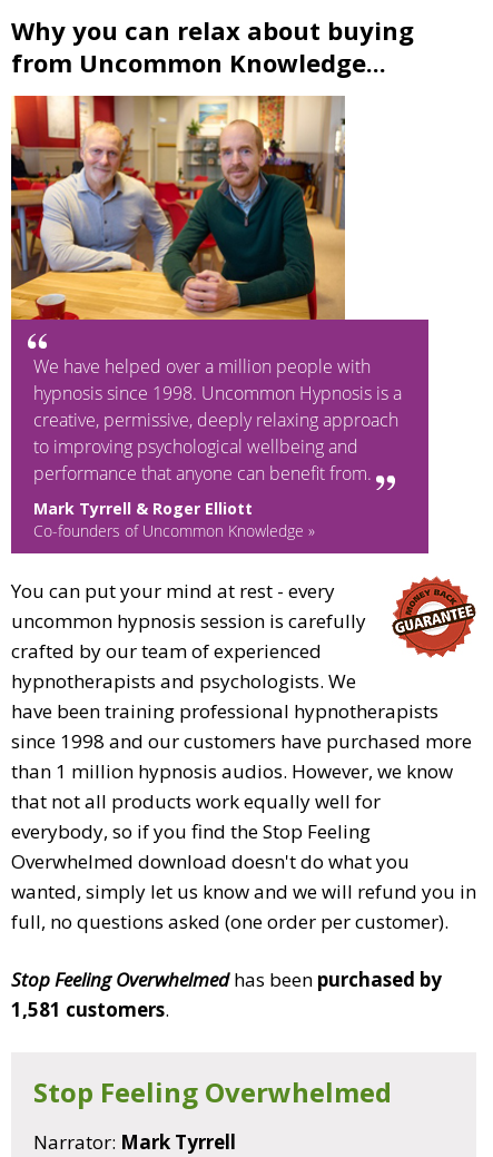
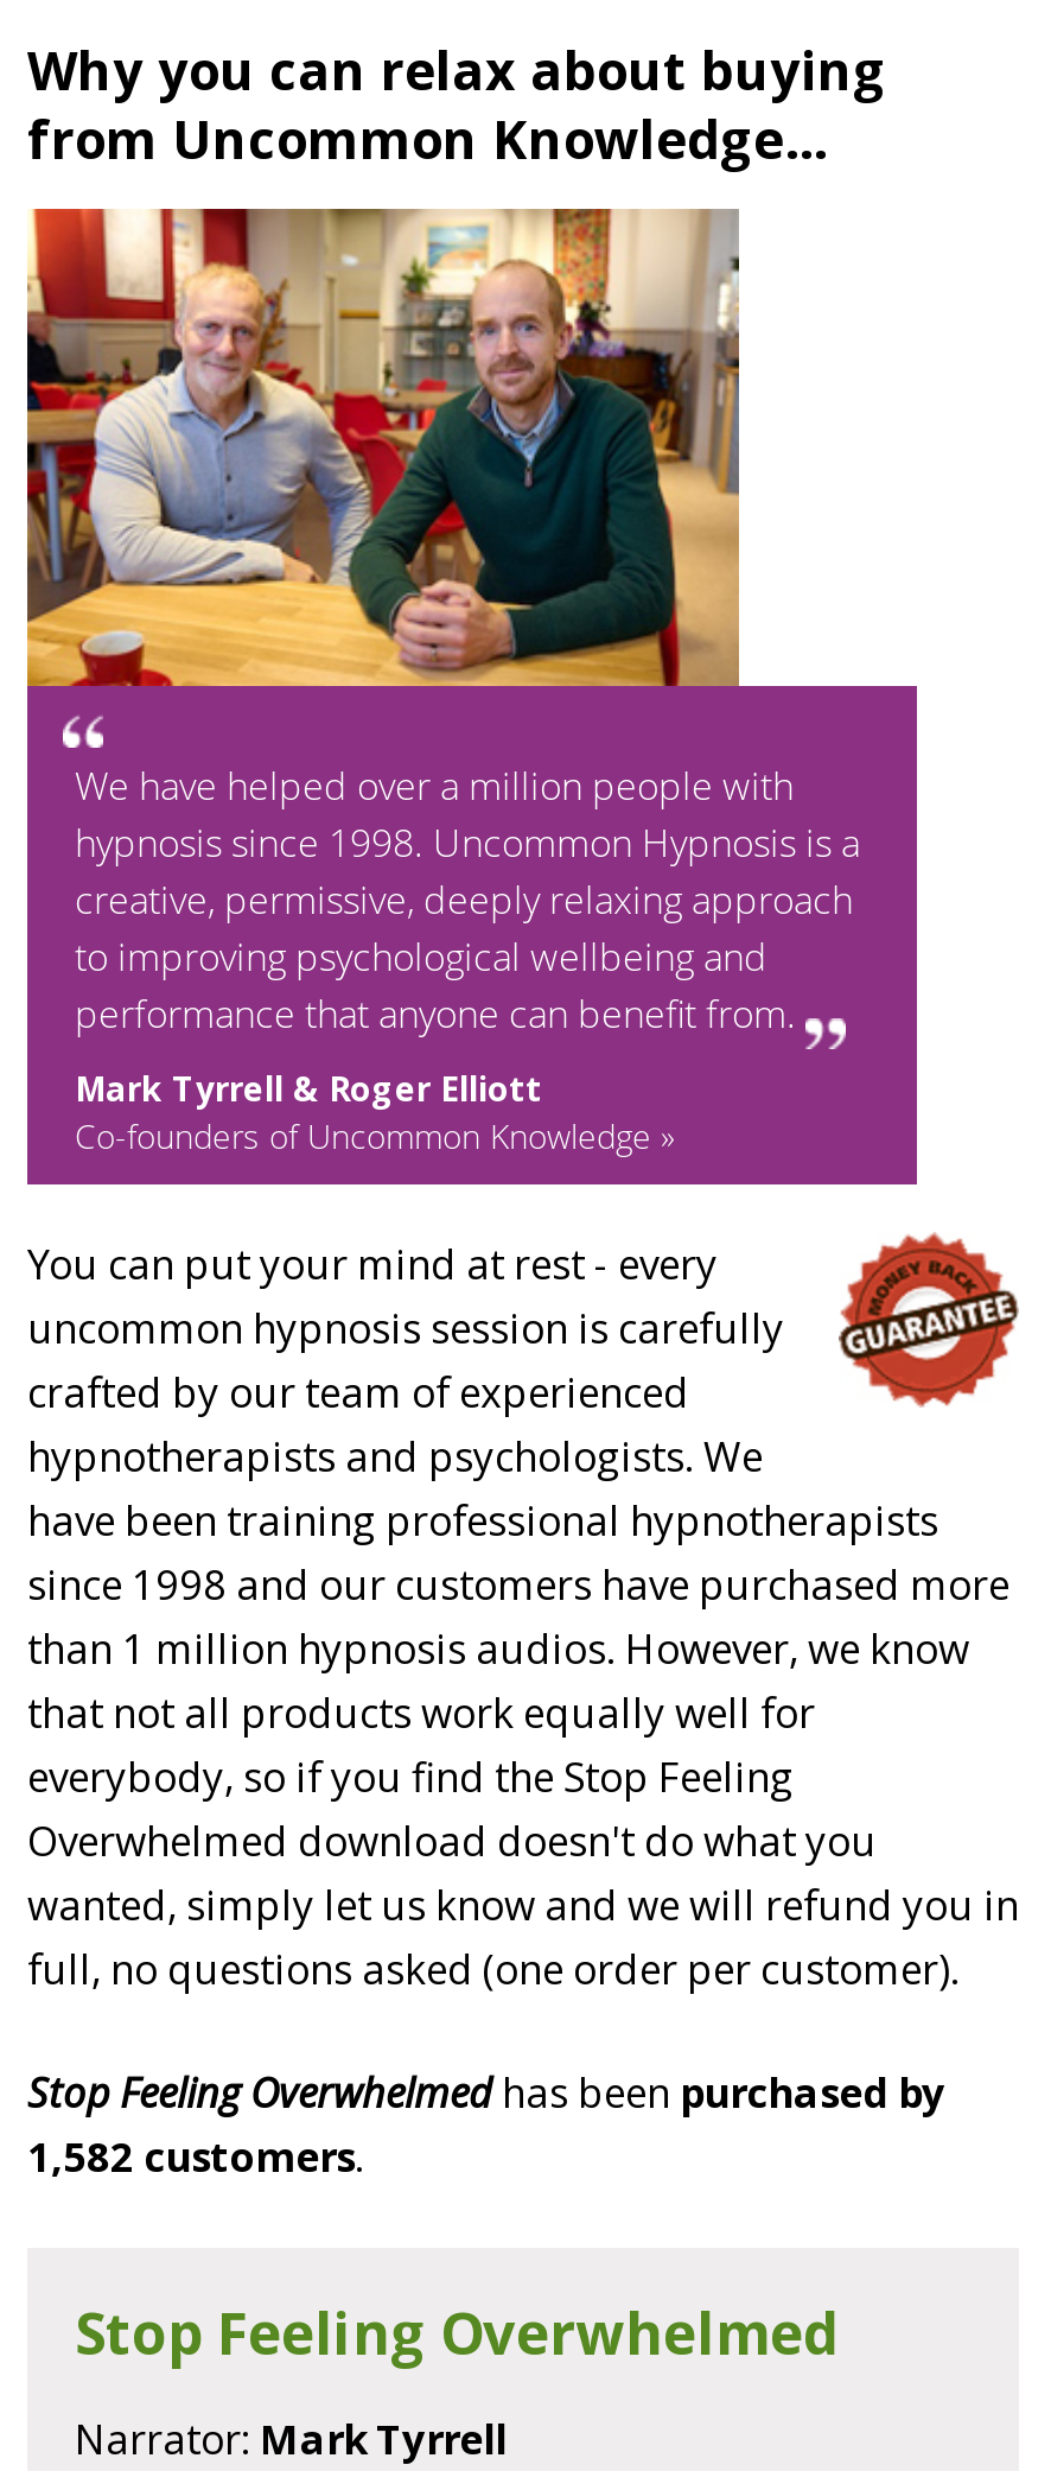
- 1,581 customers.
+ 1,582 customers.
